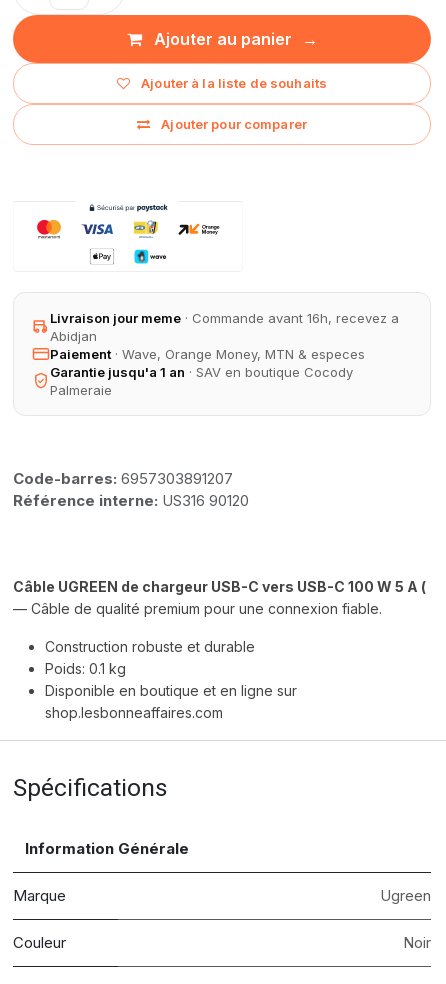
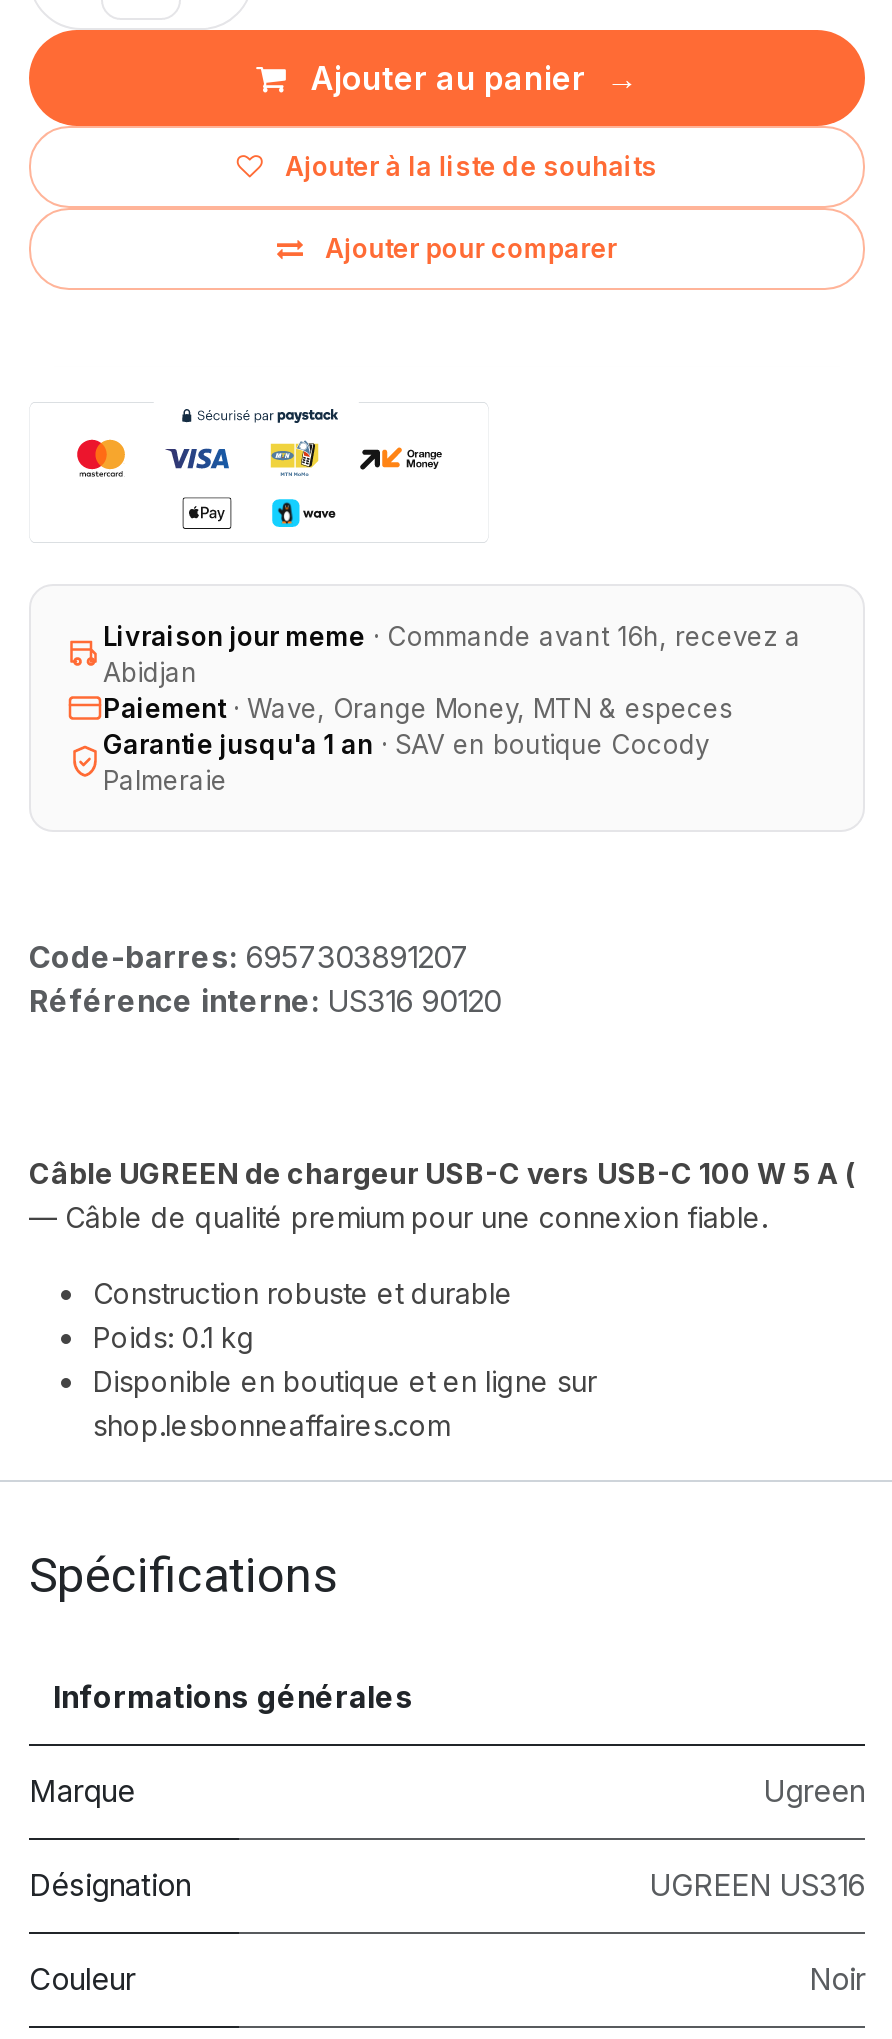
- Information Générale
+ Informations générales

+ Désignation
+ UGREEN US316
